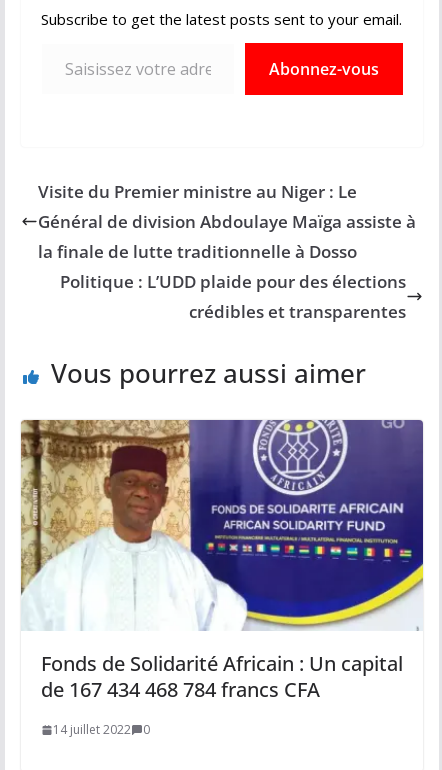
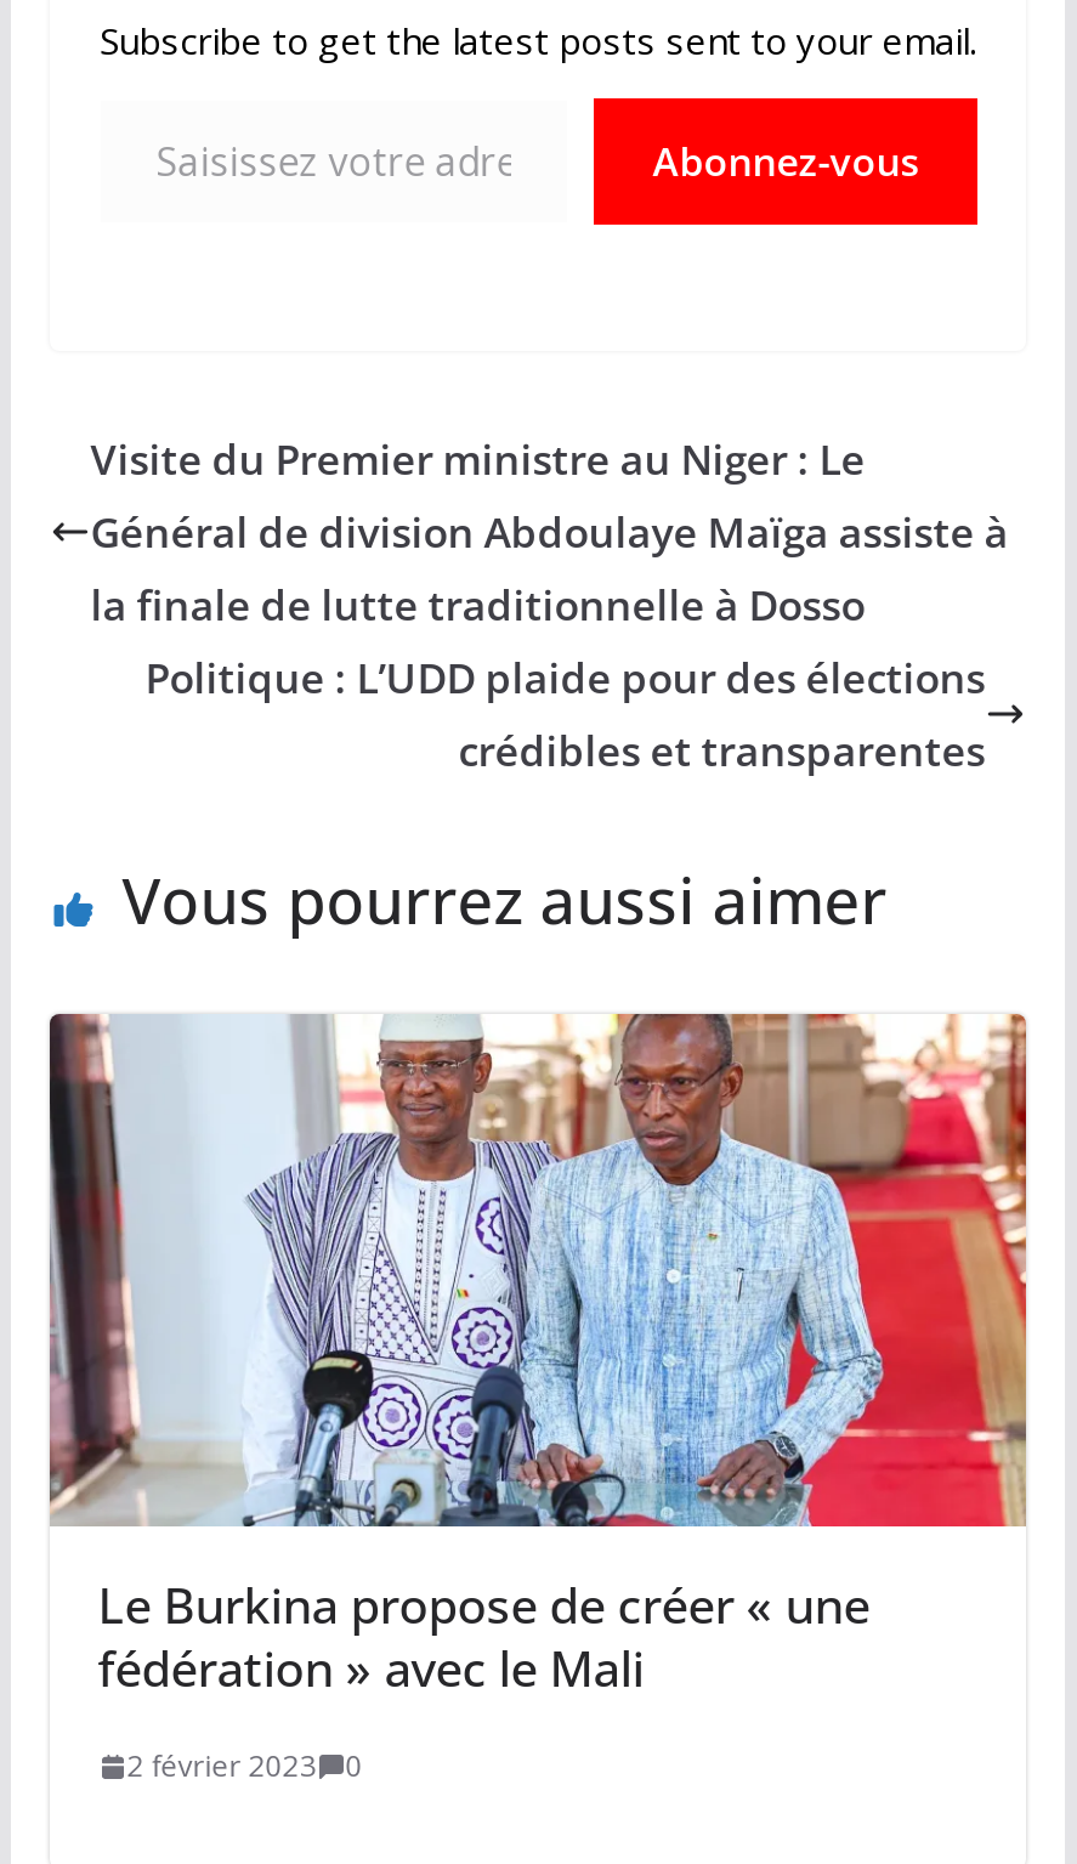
- [image]
- Fonds de Solidarité Africain : Un capital
- de 167 434 468 784 francs CFA
+ [image]
+ Le Burkina propose de créer « une
+ fédération » avec le Mali

- 14 juillet 2022 0
+ 2 février 2023 0
